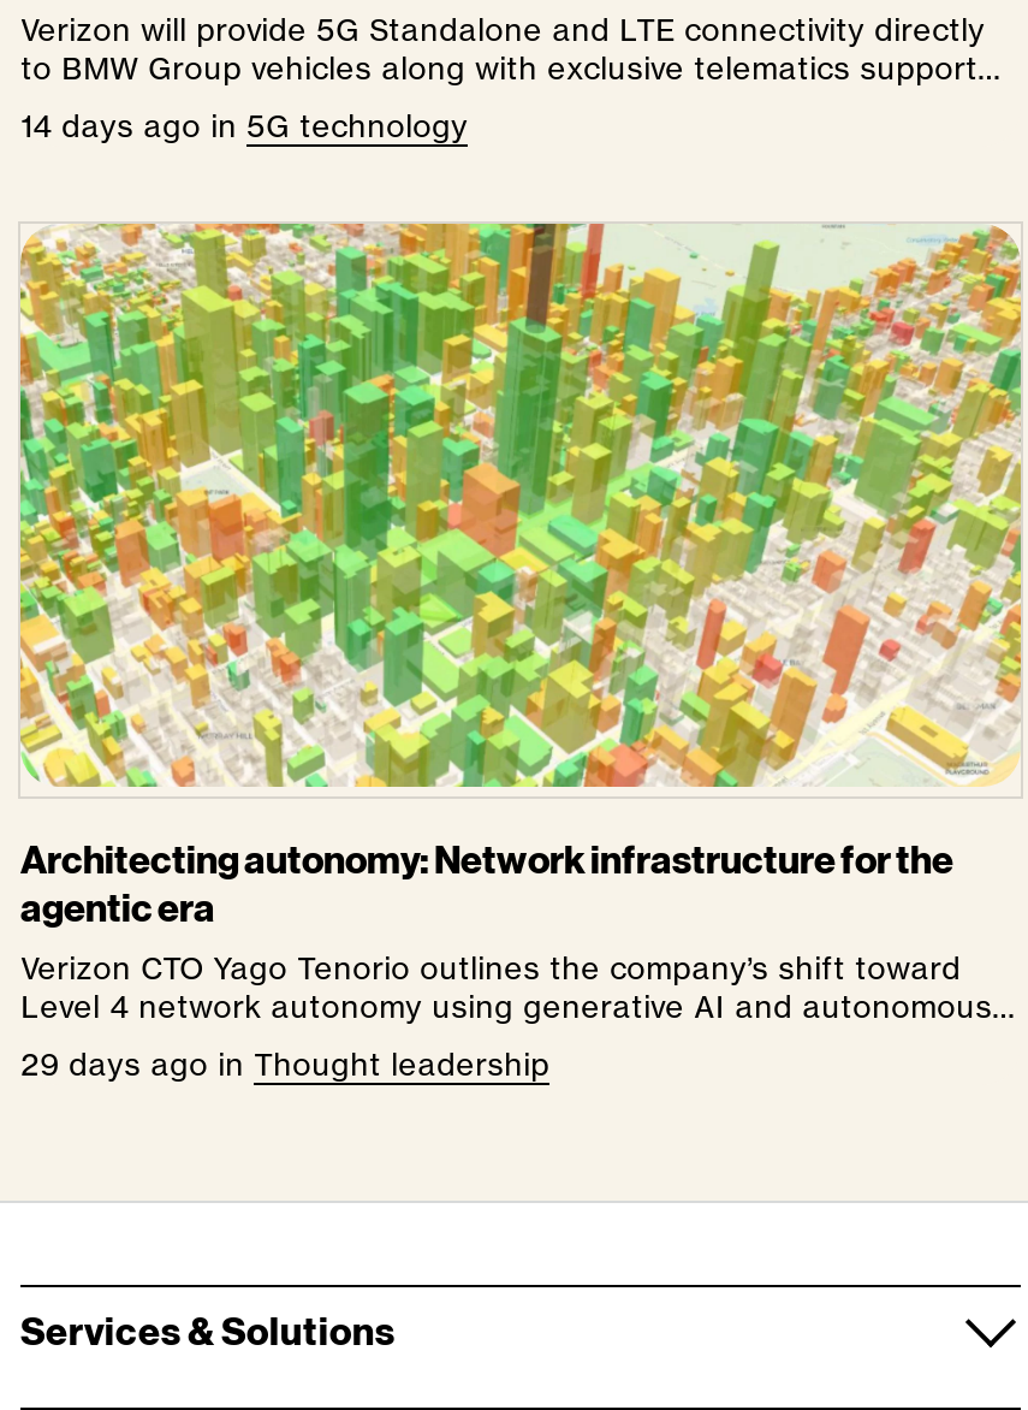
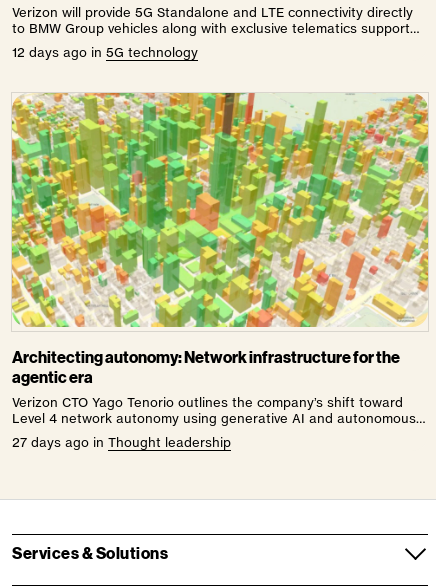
- 14 days ago in 5G technology
+ 12 days ago in 5G technology

- 29 days ago in Thought leadership
+ 27 days ago in Thought leadership
